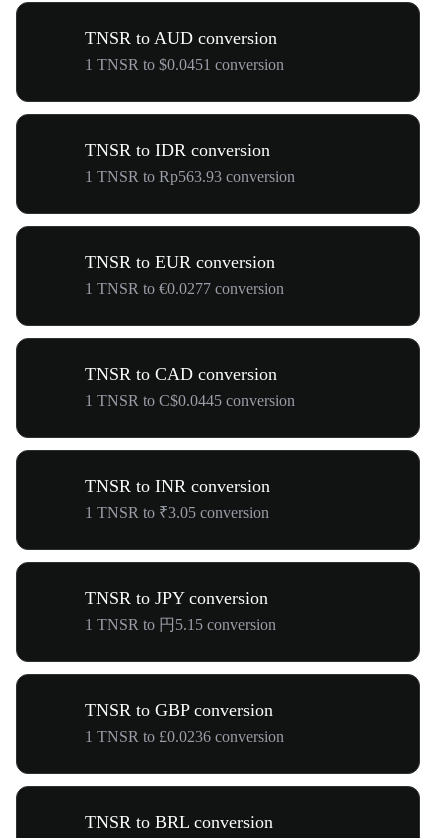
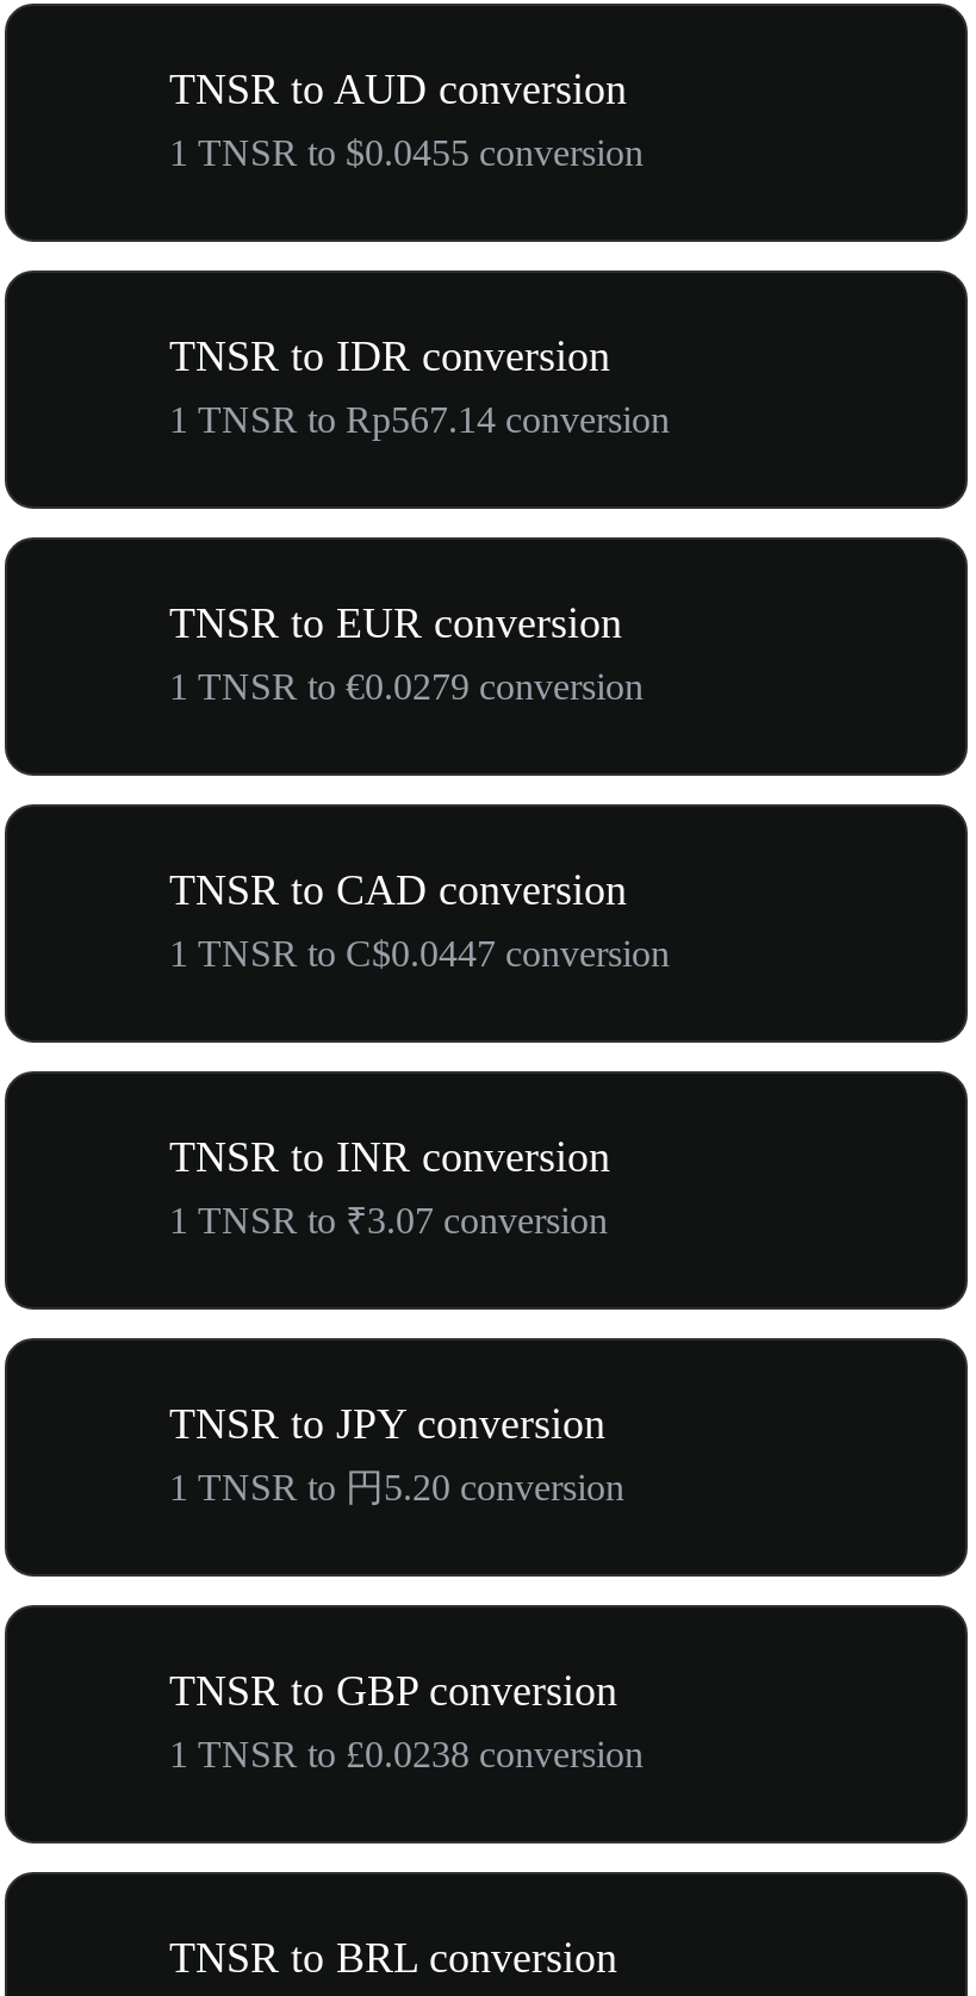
- 1 TNSR to $0.0451 conversion
+ 1 TNSR to $0.0455 conversion

- 1 TNSR to Rp563.93 conversion
+ 1 TNSR to Rp567.14 conversion

- 1 TNSR to €0.0277 conversion
+ 1 TNSR to €0.0279 conversion

- 1 TNSR to C$0.0445 conversion
+ 1 TNSR to C$0.0447 conversion

- 1 TNSR to ₹3.05 conversion
+ 1 TNSR to ₹3.07 conversion

- 1 TNSR to 円5.15 conversion
+ 1 TNSR to 円5.20 conversion

- 1 TNSR to £0.0236 conversion
+ 1 TNSR to £0.0238 conversion
